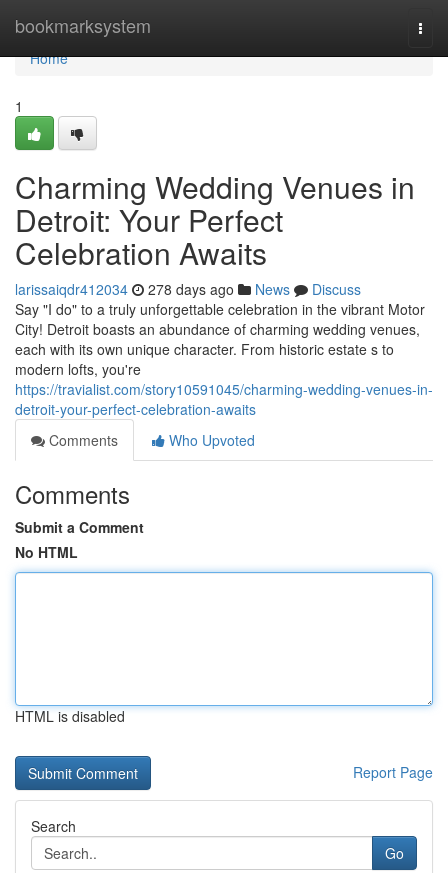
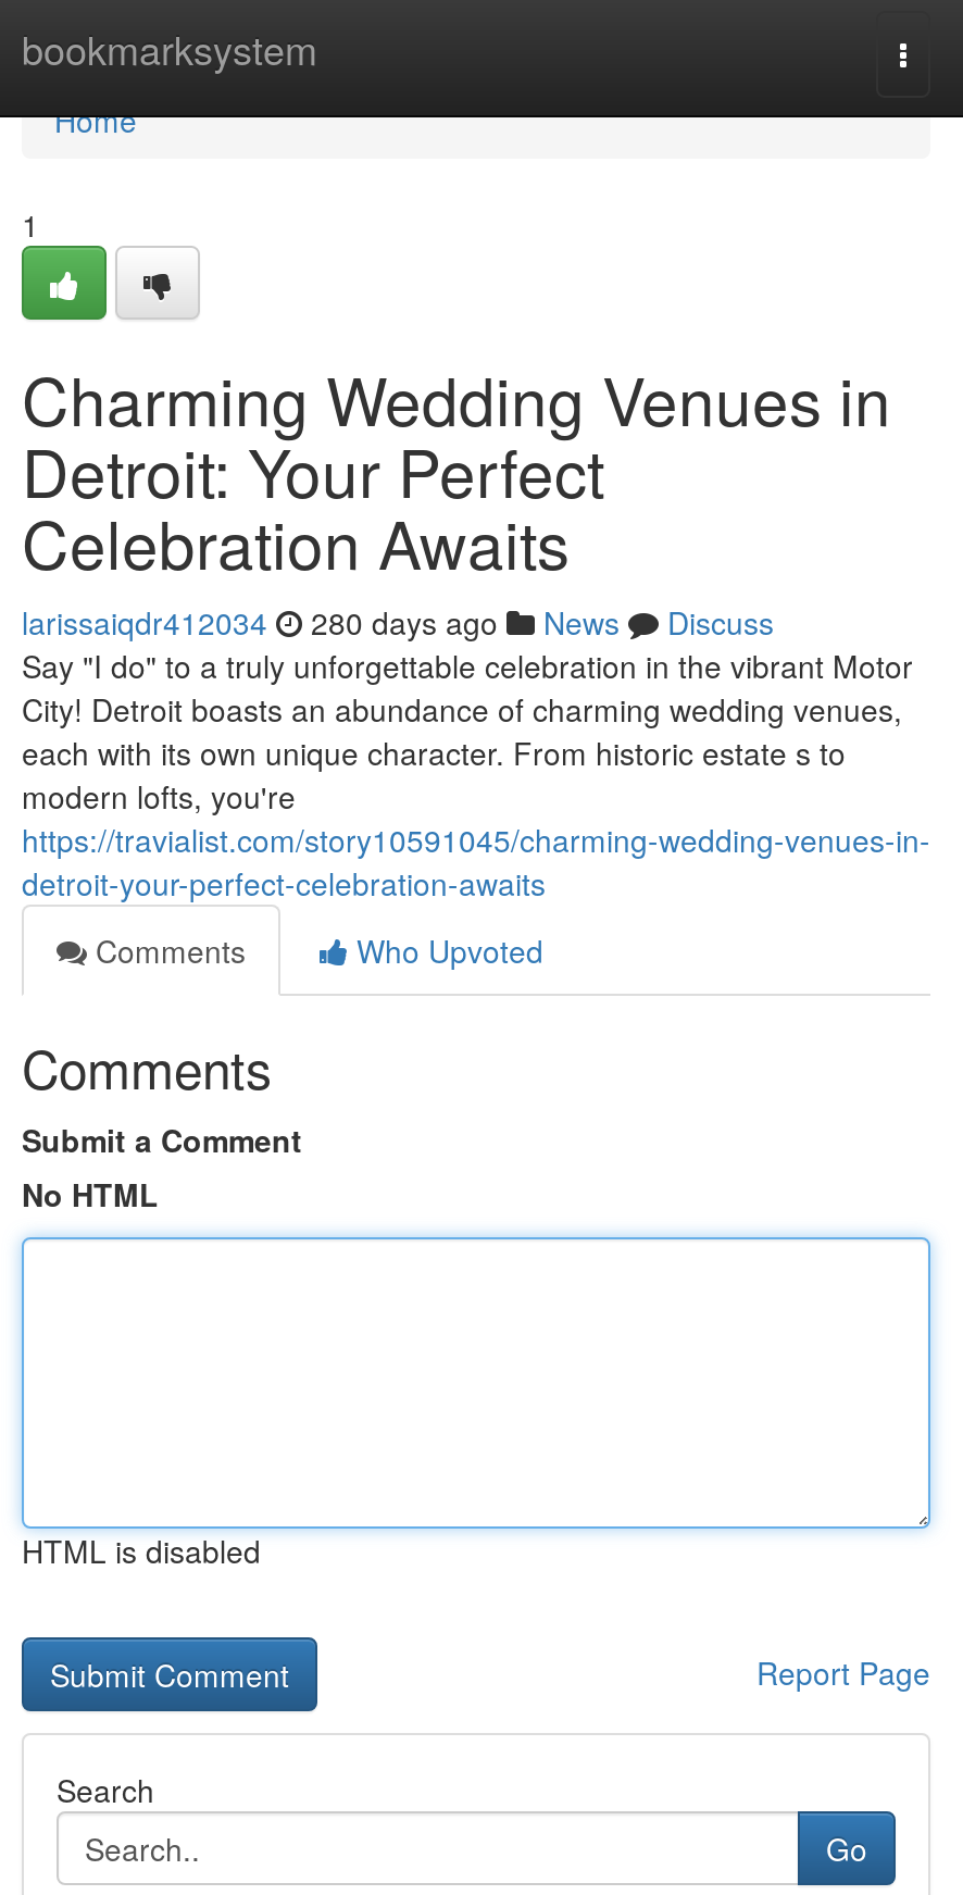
- larissaiqdr412034 278 days ago News Discuss
+ larissaiqdr412034 280 days ago News Discuss
